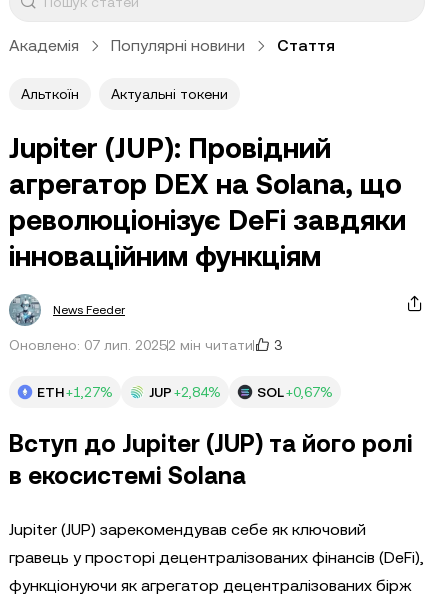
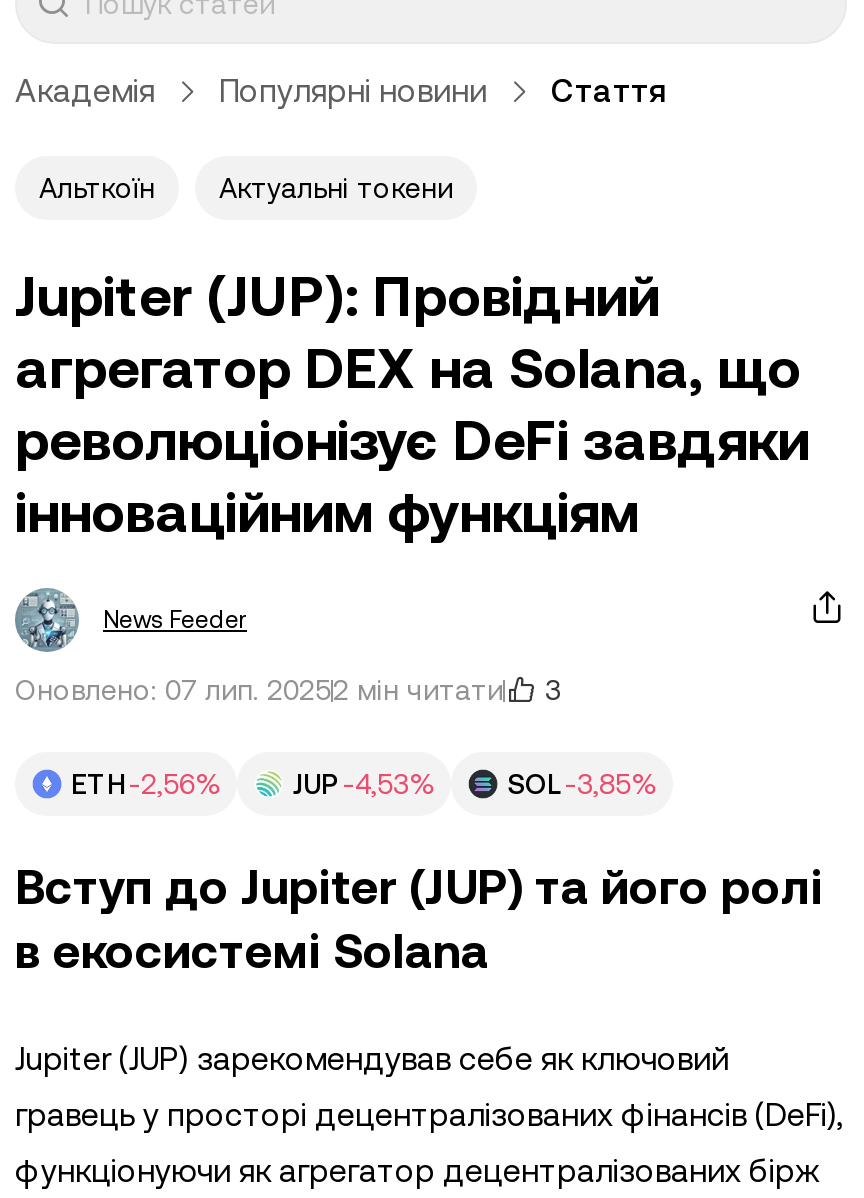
- ETH +1,27%
+ ETH -2,56%

- JUP +2,84%
+ JUP -4,53%

- SOL +0,67%
+ SOL -3,85%
